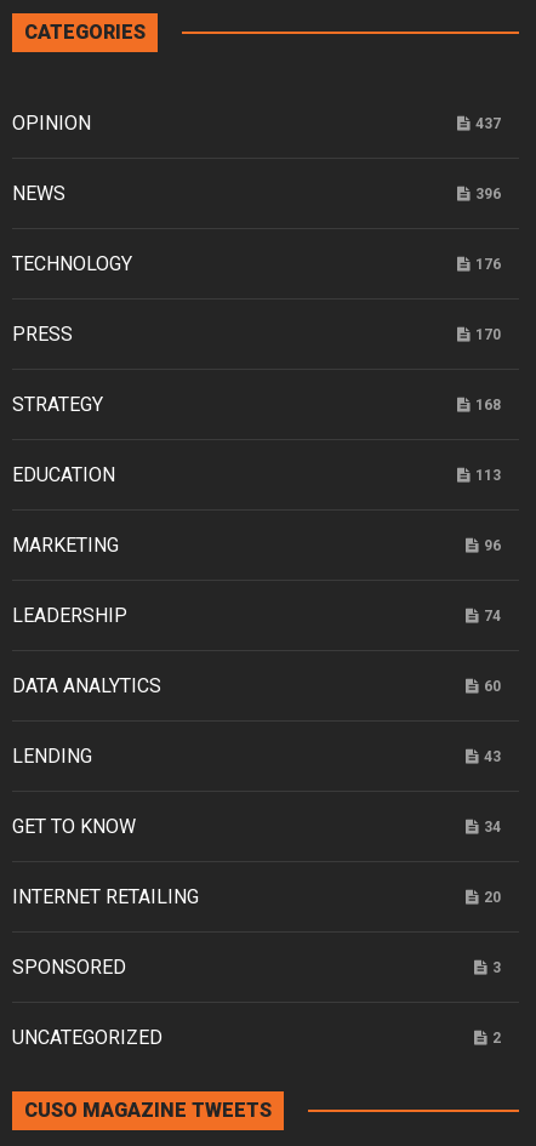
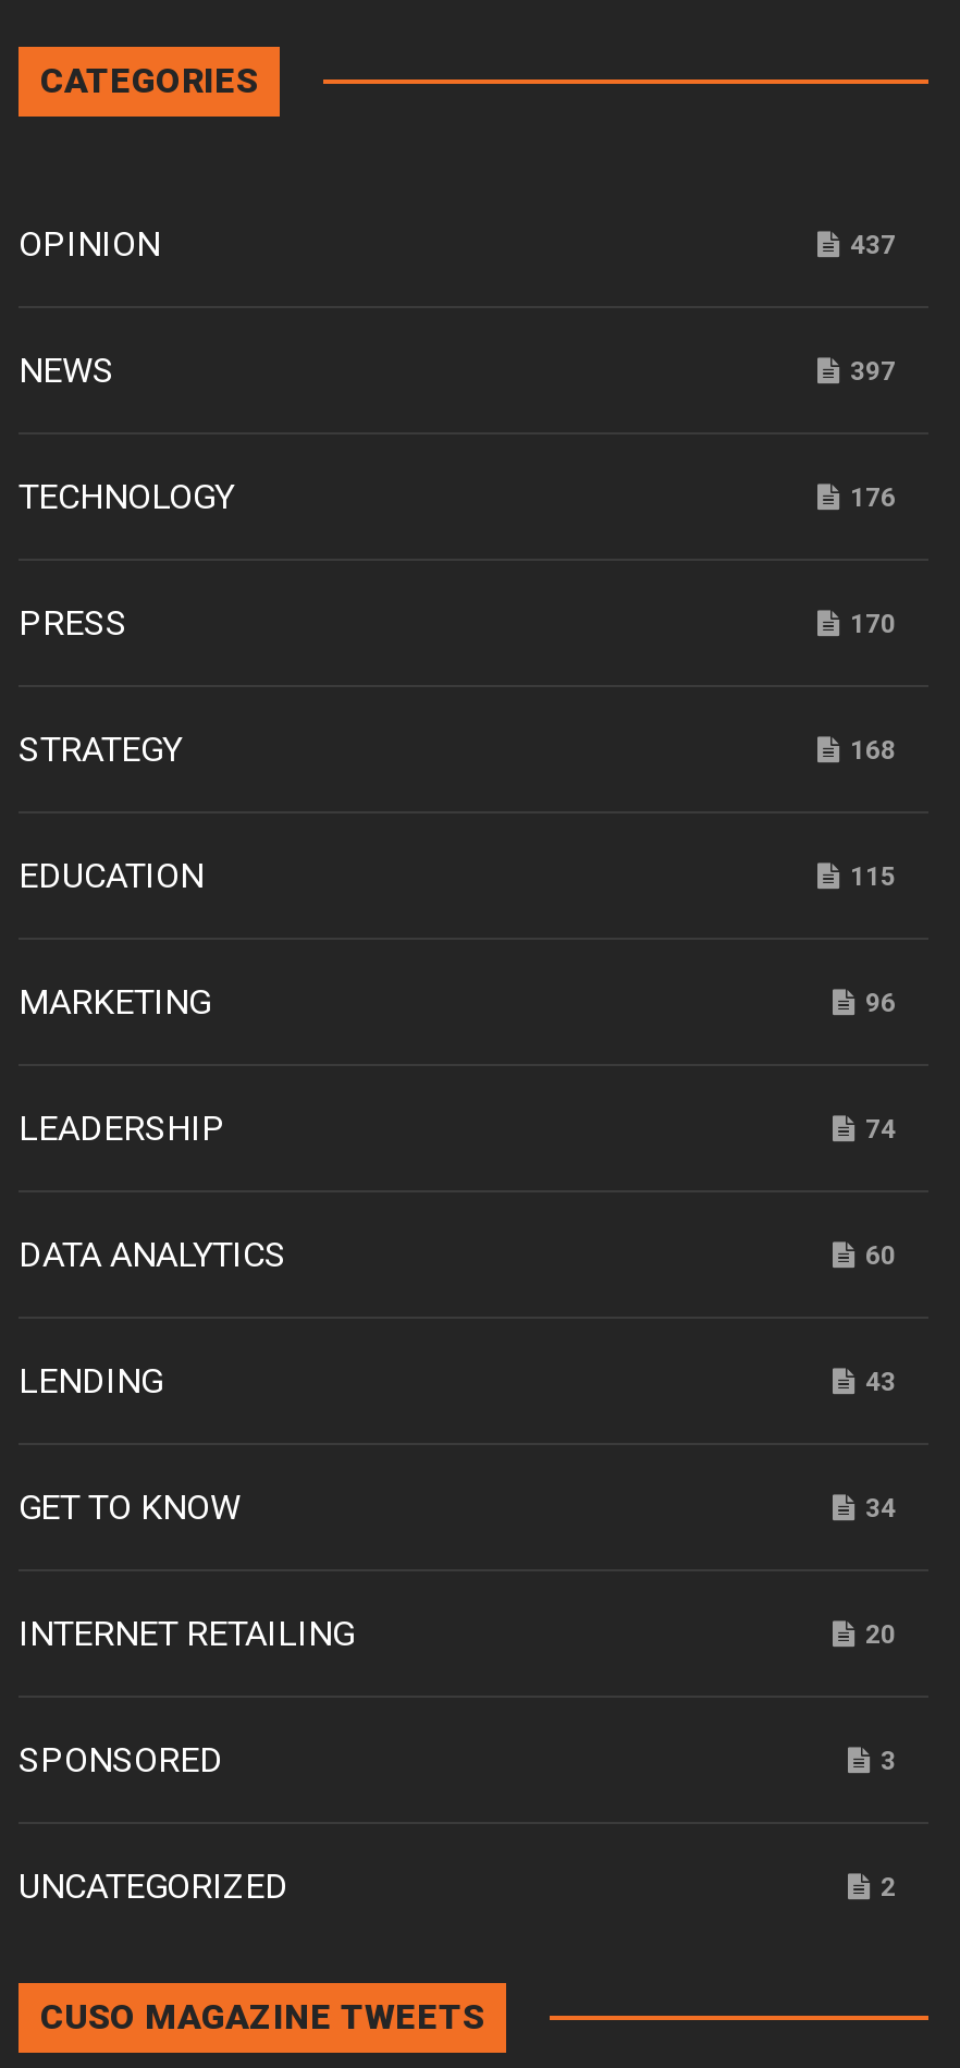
- 396
+ 397

- 113
+ 115
